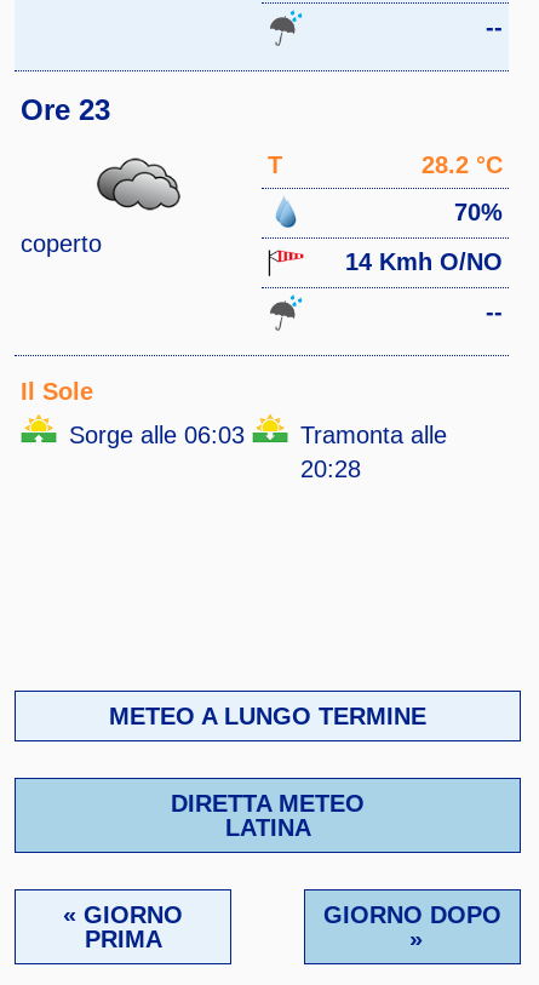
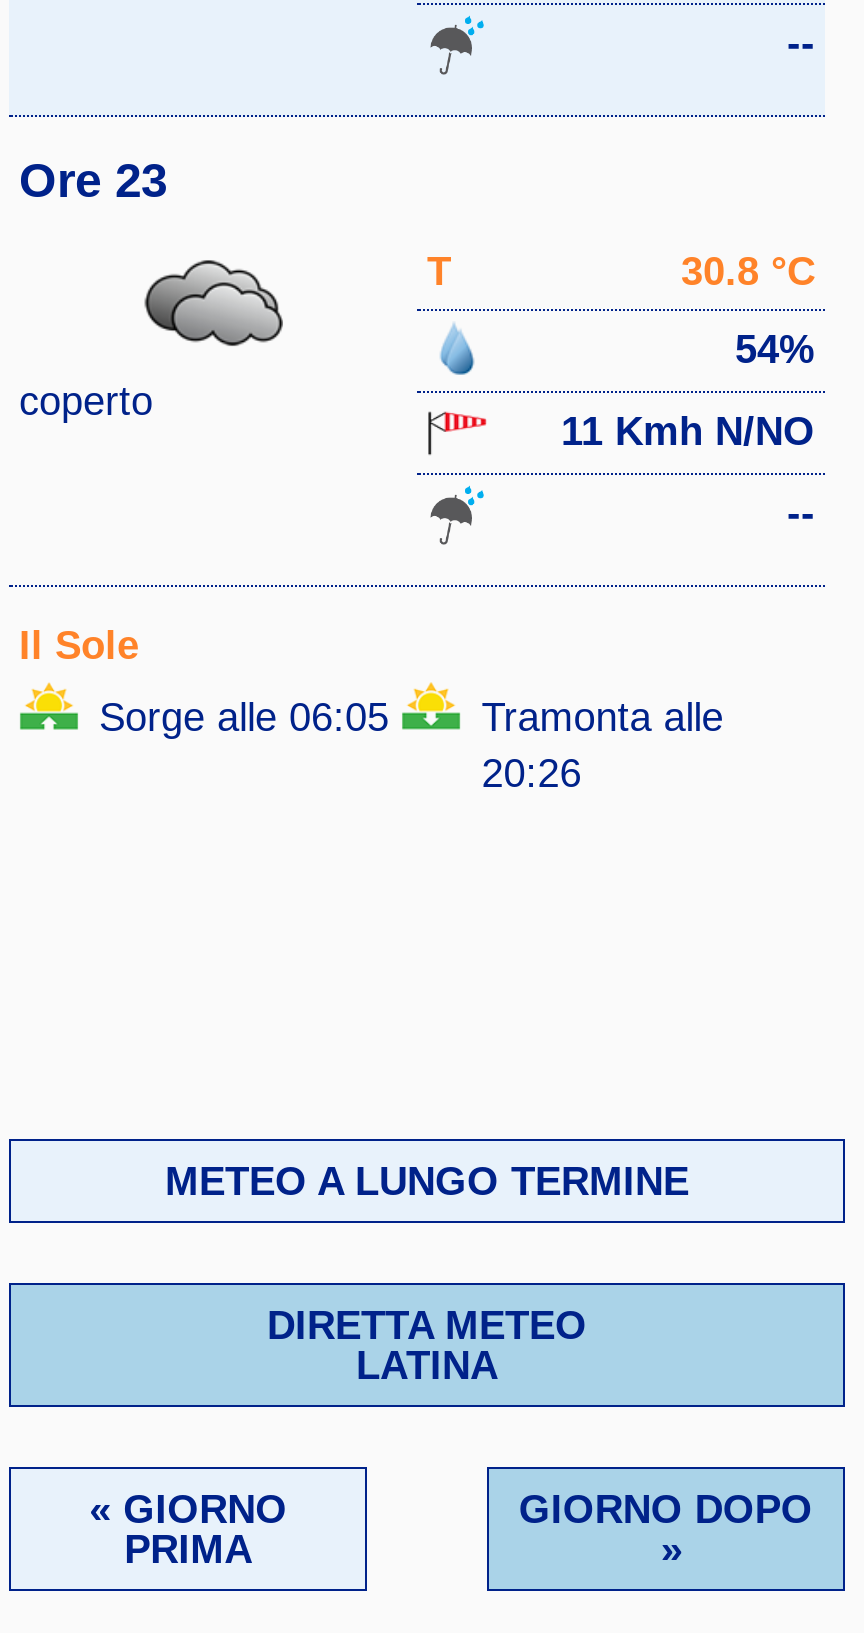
- 28.2 °C
+ 30.8 °C

- 70%
+ 54%

- 14 Kmh O/NO
+ 11 Kmh N/NO

- Sorge alle 06:03
+ Sorge alle 06:05

- 20:28
+ 20:26
